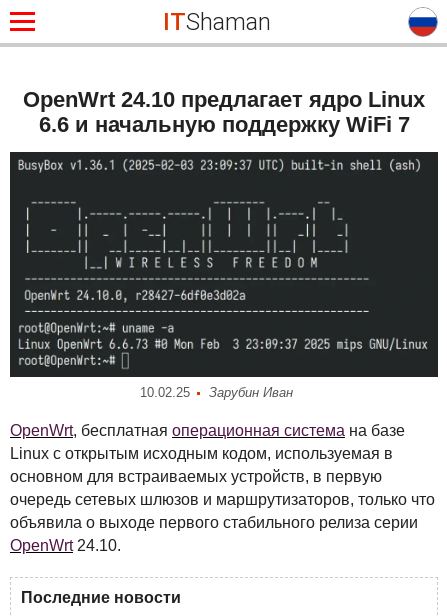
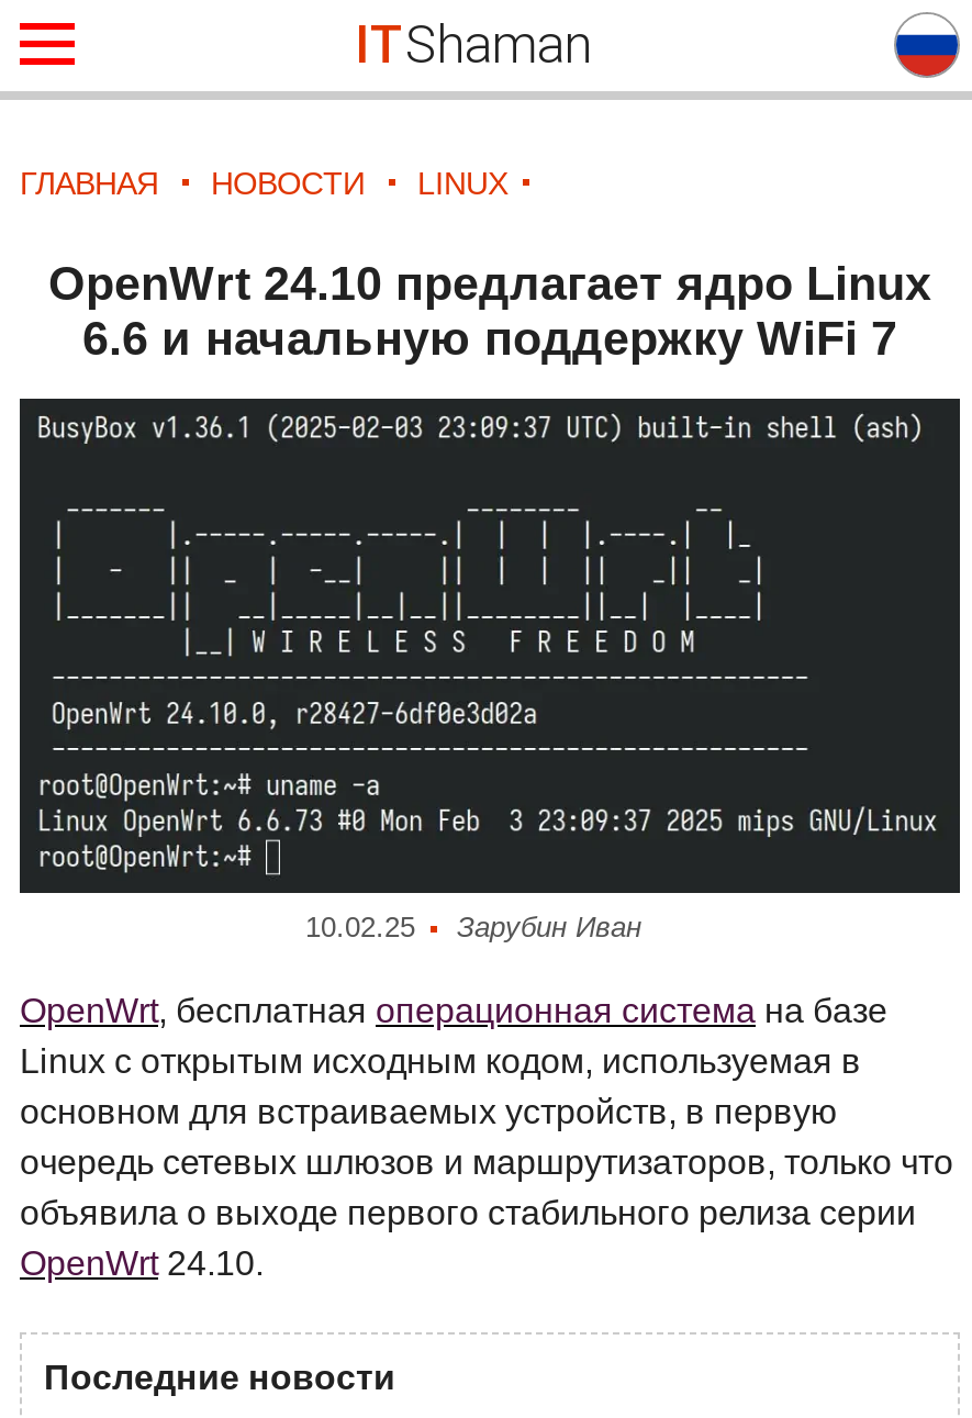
+ ГЛАВНАЯ
+ НОВОСТИ
+ LINUX
